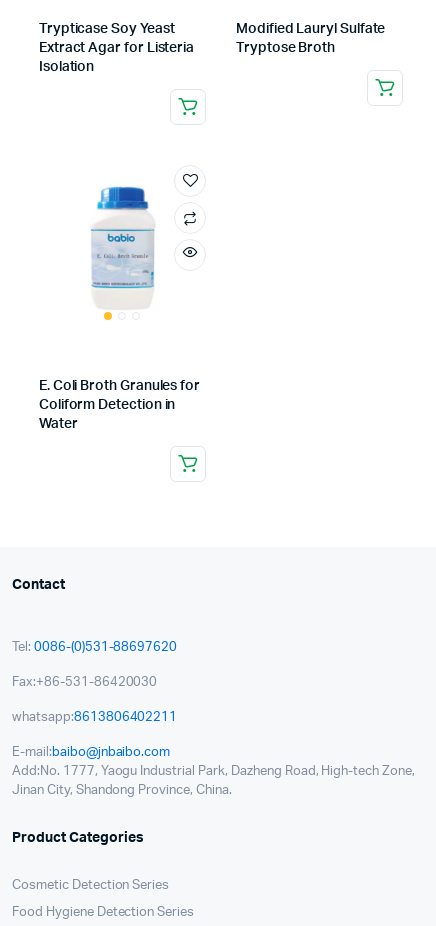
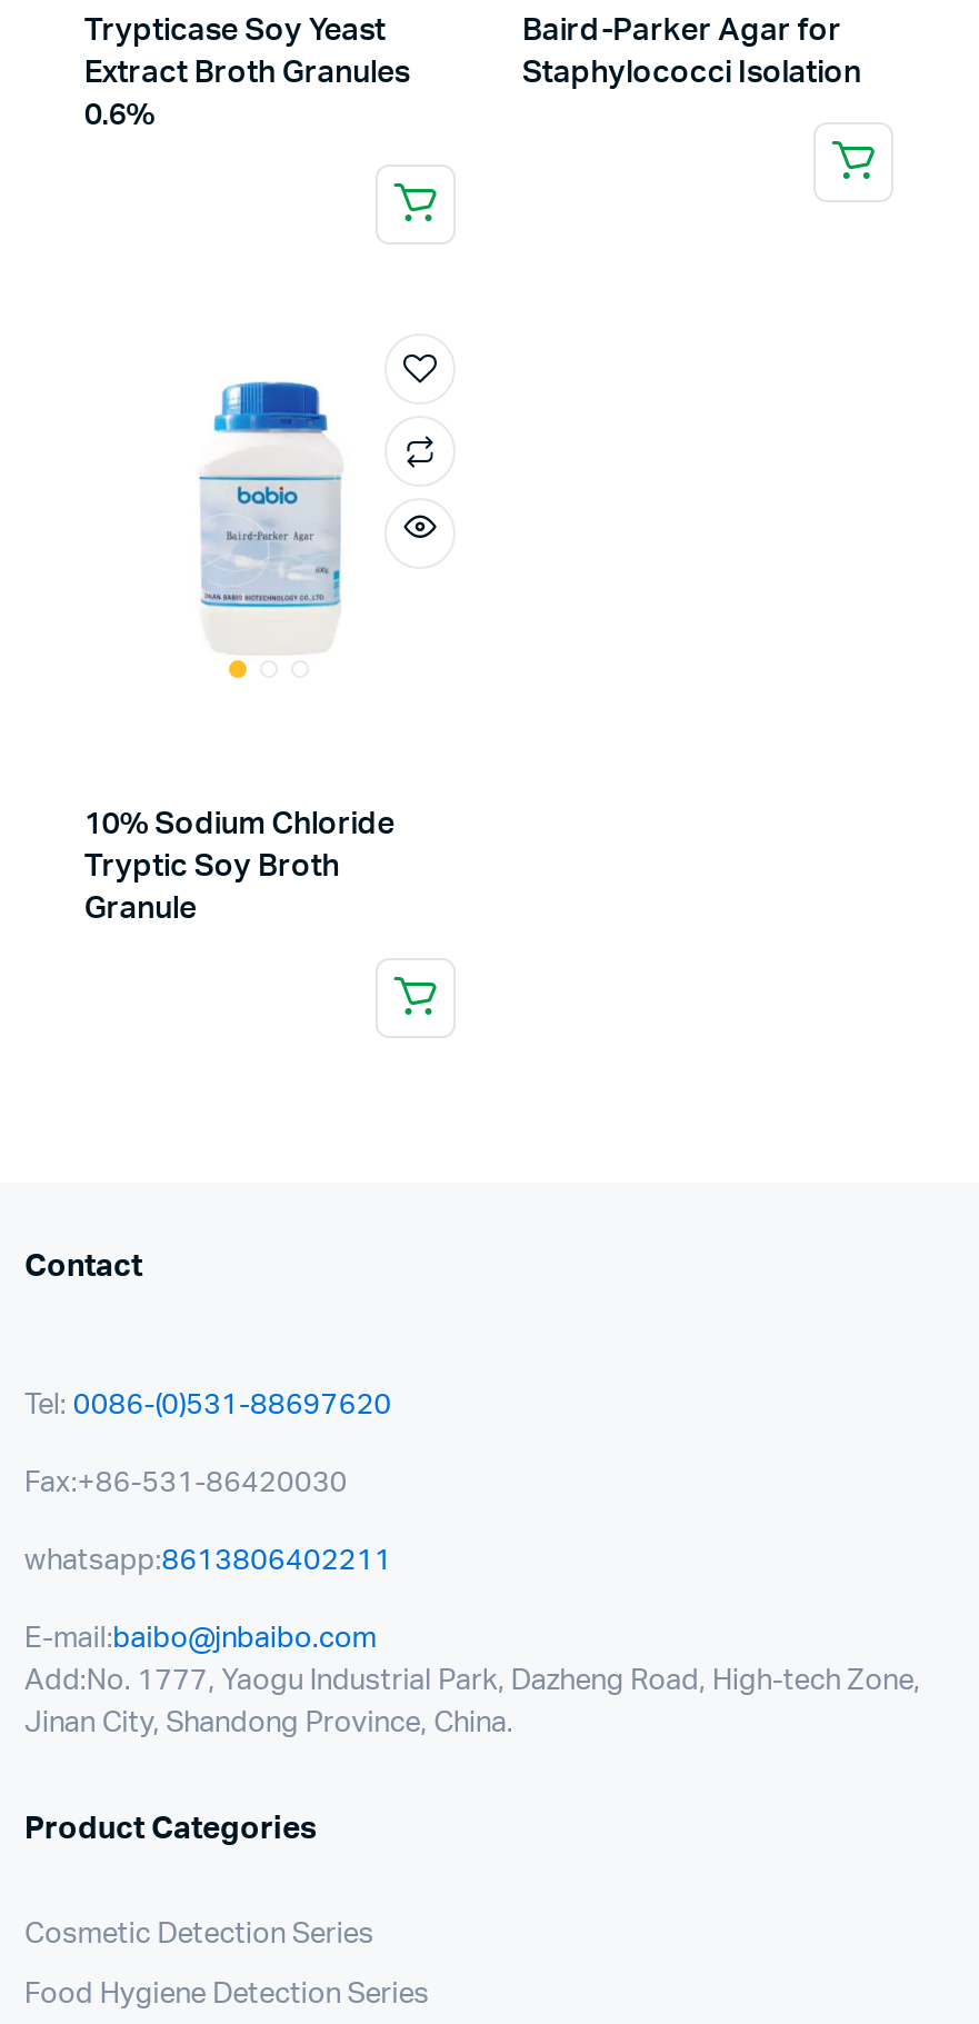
- Modified Lauryl Sulfate
- Tryptose Broth
+ Baird-Parker Agar for
+ Staphylococci Isolation

- Extract Agar for Listeria
- Isolation
+ Extract Broth Granules
+ 0.6%

- E. Coli Broth Granules for
- Coliform Detection in
- Water
+ 10% Sodium Chloride
+ Tryptic Soy Broth
+ Granule
